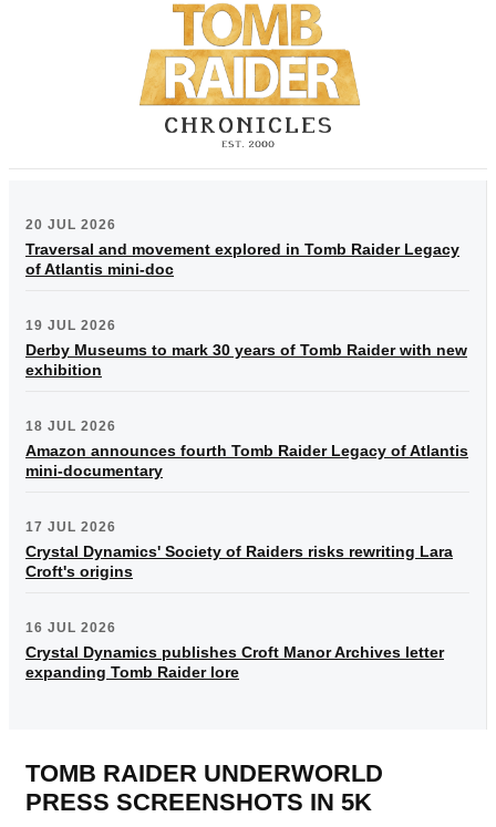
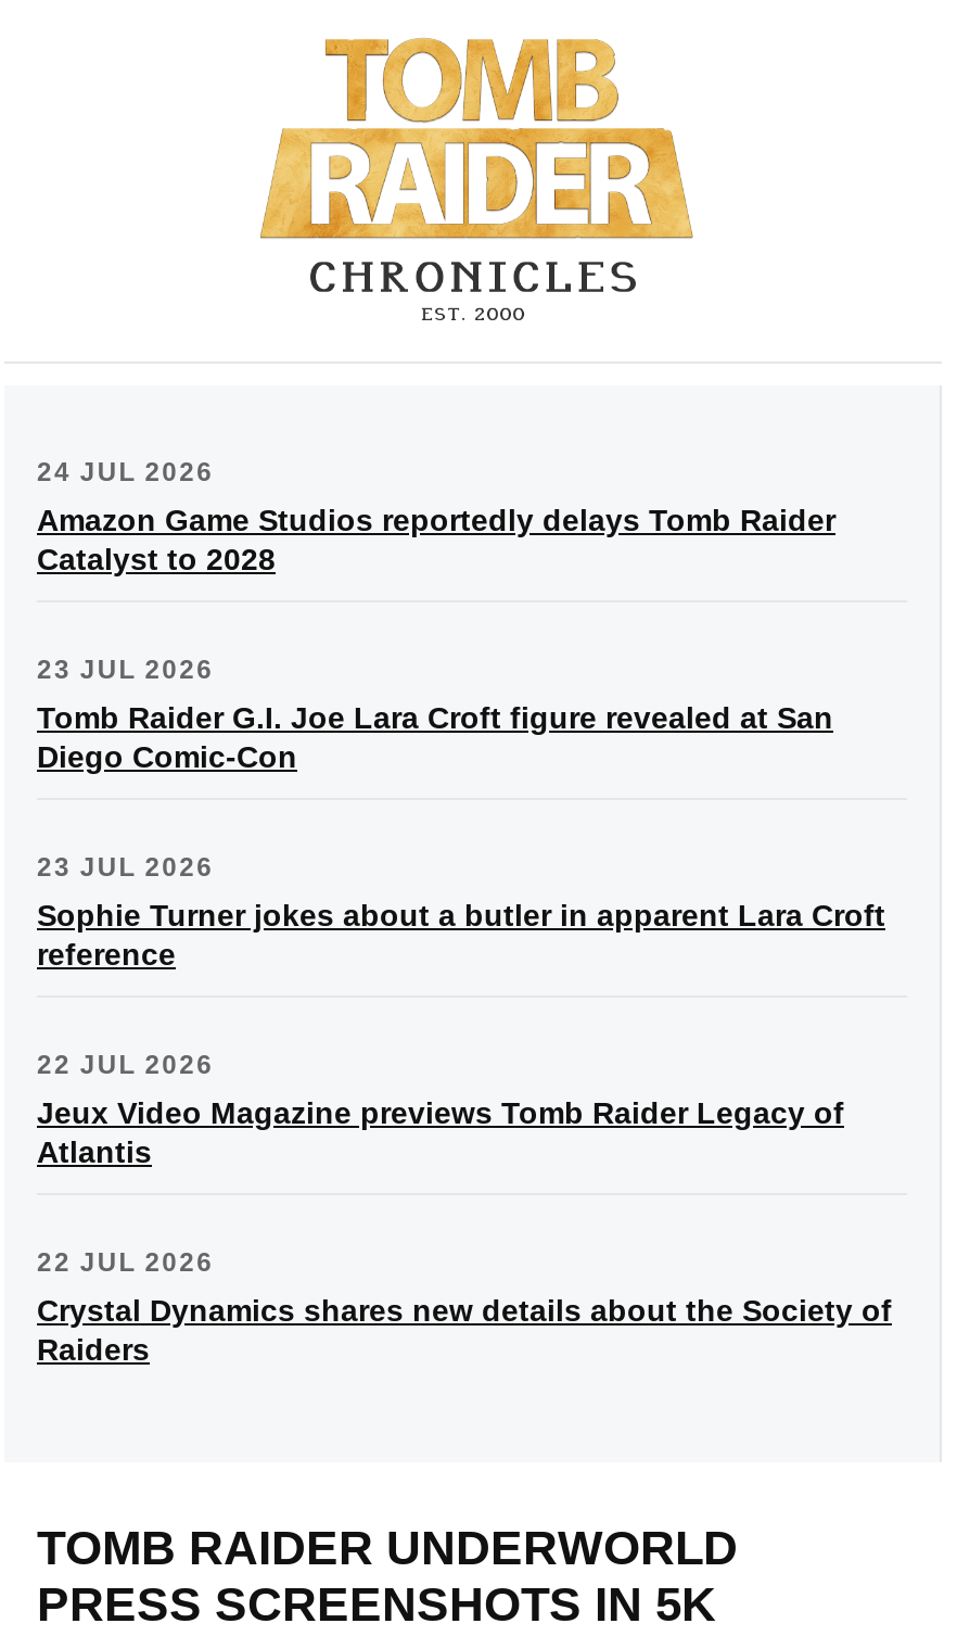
- 20 JUL 2026
- Traversal and movement explored in Tomb Raider Legacy
- of Atlantis mini-doc
+ 24 JUL 2026
+ Amazon Game Studios reportedly delays Tomb Raider
+ Catalyst to 2028

- 19 JUL 2026
- Derby Museums to mark 30 years of Tomb Raider with new
- exhibition
+ 23 JUL 2026
+ Tomb Raider G.I. Joe Lara Croft figure revealed at San
+ Diego Comic-Con

- 18 JUL 2026
- Amazon announces fourth Tomb Raider Legacy of Atlantis
- mini-documentary
+ 23 JUL 2026
+ Sophie Turner jokes about a butler in apparent Lara Croft
+ reference

- 17 JUL 2026
- Crystal Dynamics' Society of Raiders risks rewriting Lara
- Croft's origins
+ 22 JUL 2026
+ Jeux Video Magazine previews Tomb Raider Legacy of
+ Atlantis

- 16 JUL 2026
- Crystal Dynamics publishes Croft Manor Archives letter
- expanding Tomb Raider lore
+ 22 JUL 2026
+ Crystal Dynamics shares new details about the Society of
+ Raiders
